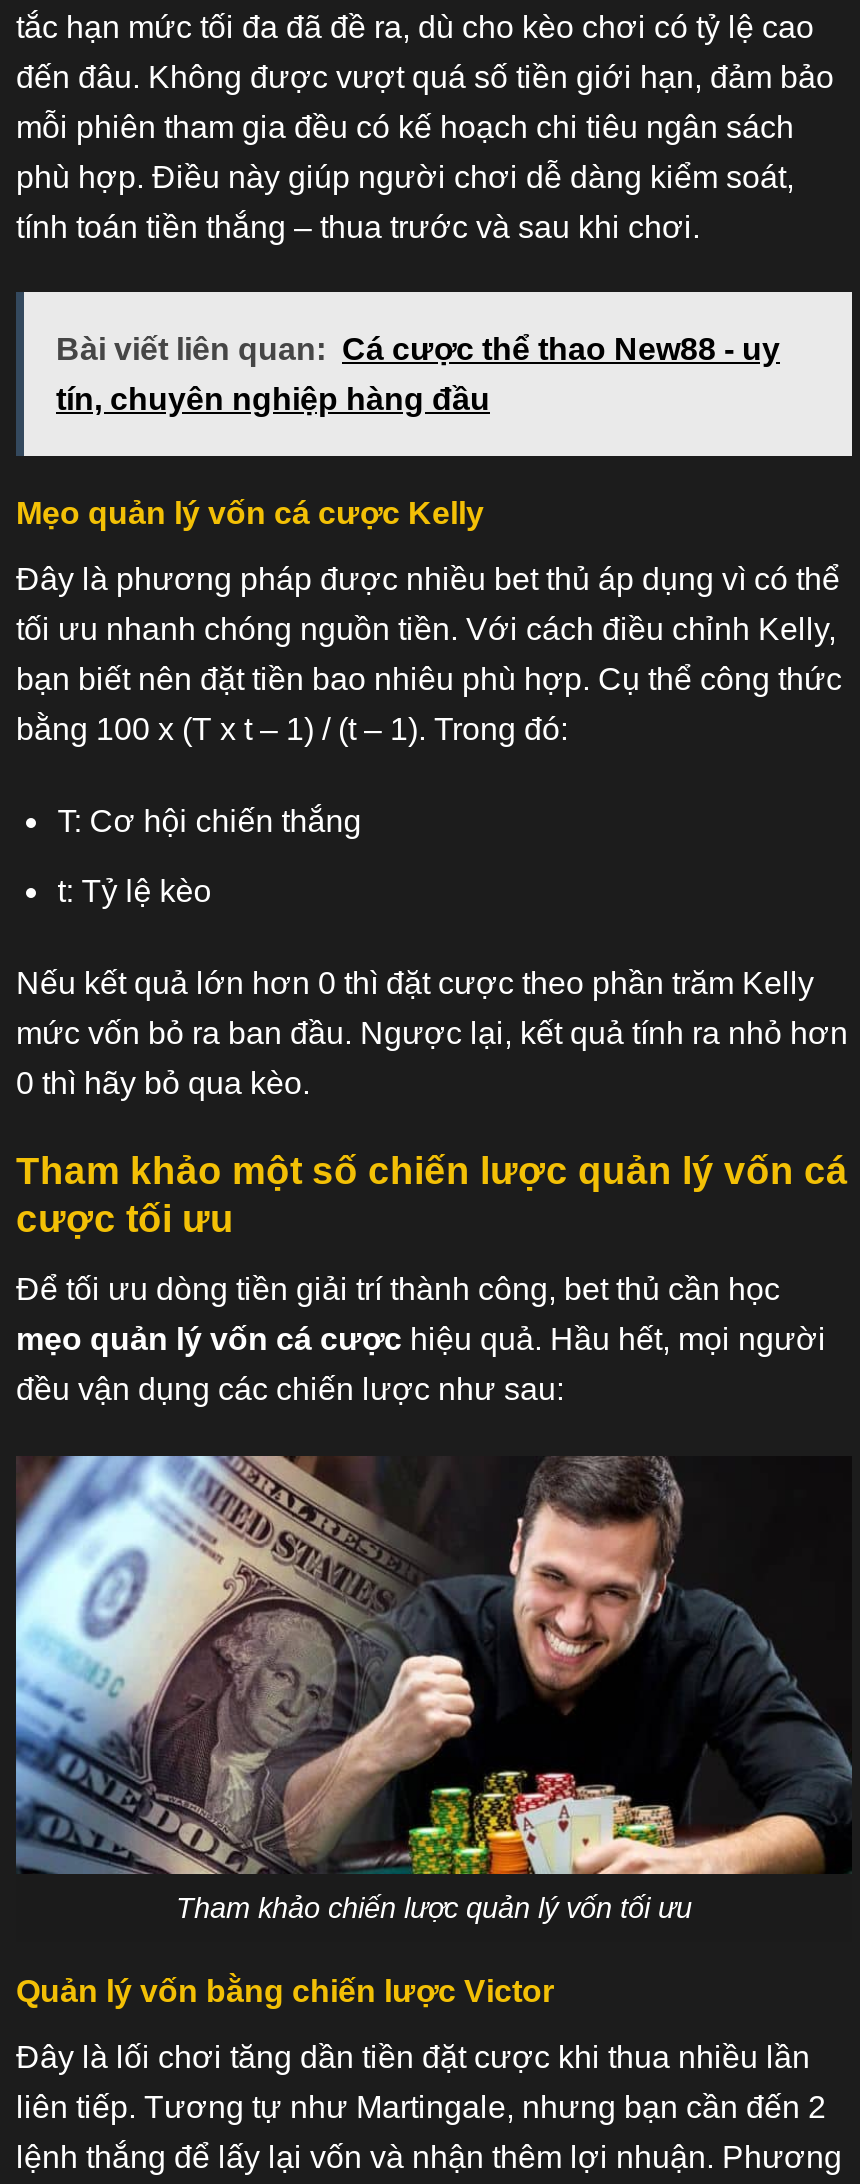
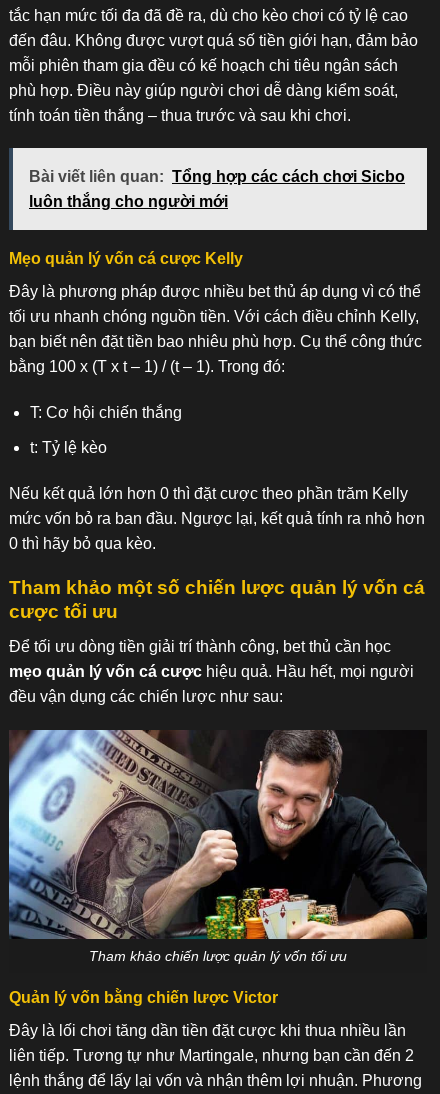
- Bài viết liên quan: Cá cược thể thao New88 - uy
+ Bài viết liên quan: Tổng hợp các cách chơi Sicbo

- tín, chuyên nghiệp hàng đầu
+ luôn thắng cho người mới
